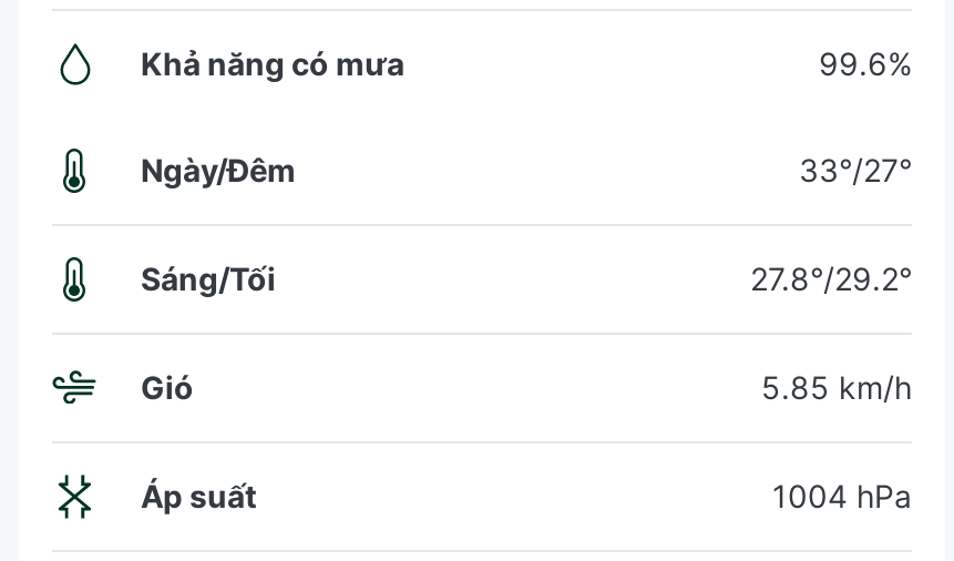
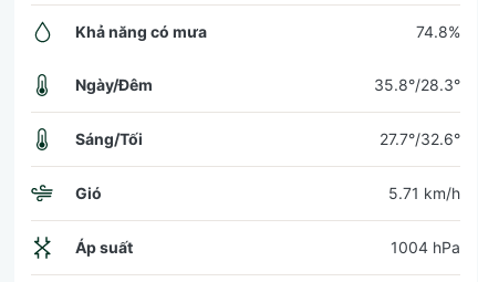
- 99.6%
+ 74.8%

- 33°/27°
+ 35.8°/28.3°

- 27.8°/29.2°
+ 27.7°/32.6°

- 5.85 km/h
+ 5.71 km/h
